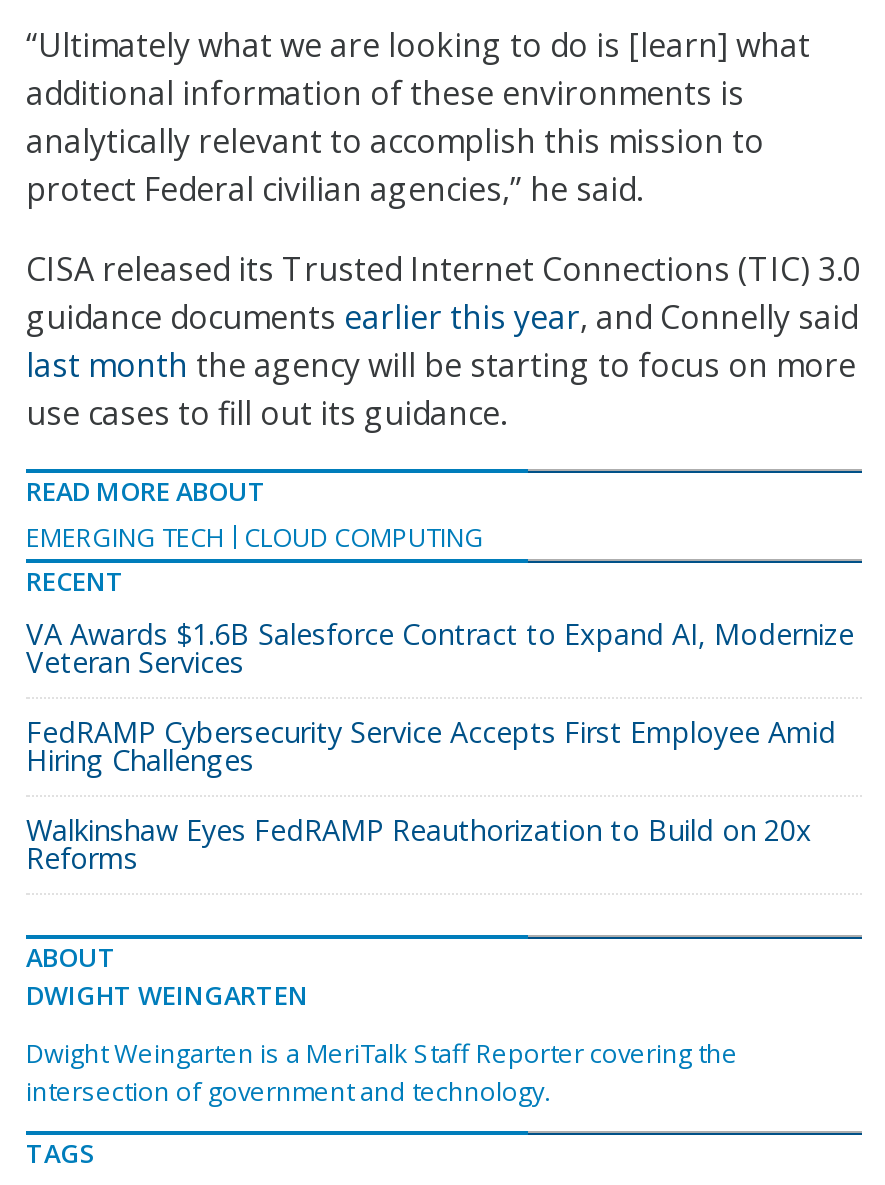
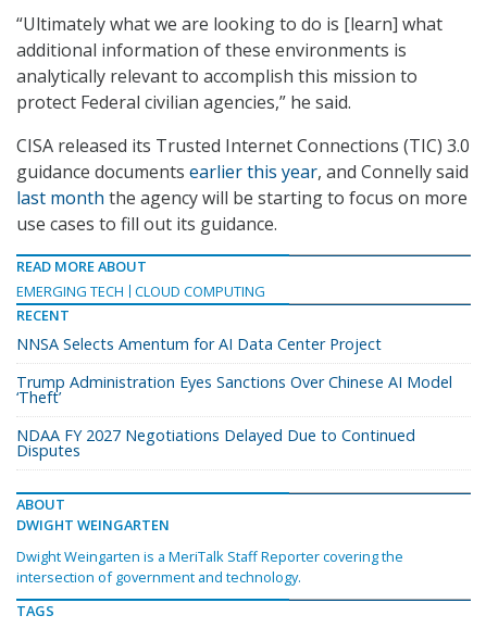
- VA Awards $1.6B Salesforce Contract to Expand AI, Modernize
- Veteran Services
+ NNSA Selects Amentum for AI Data Center Project

- FedRAMP Cybersecurity Service Accepts First Employee Amid
- Hiring Challenges
+ Trump Administration Eyes Sanctions Over Chinese AI Model
+ ‘Theft’

- Walkinshaw Eyes FedRAMP Reauthorization to Build on 20x
- Reforms
+ NDAA FY 2027 Negotiations Delayed Due to Continued
+ Disputes
